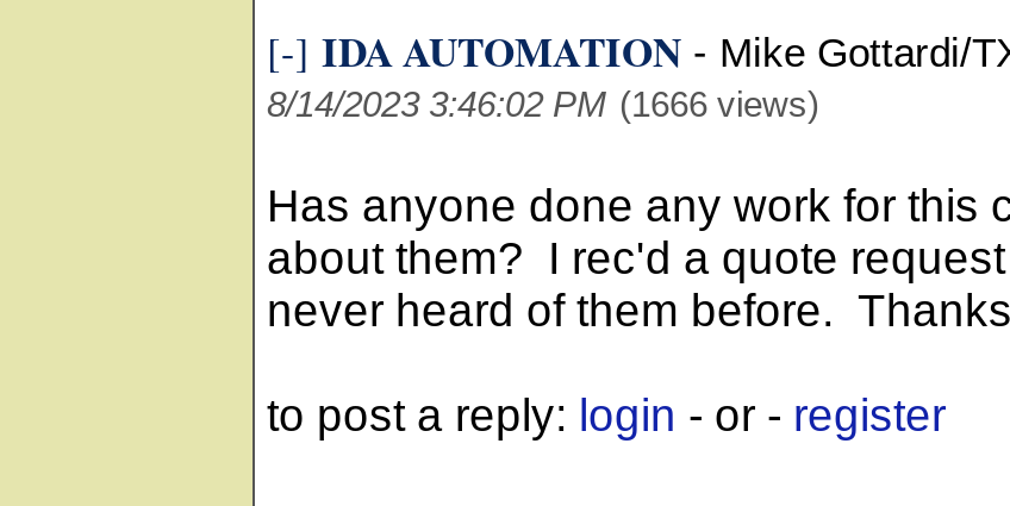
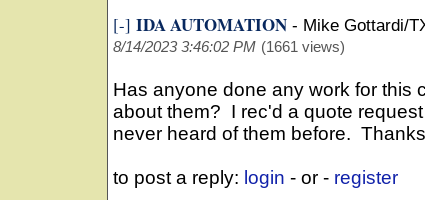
- 8/14/2023 3:46:02 PM (1666 views)
+ 8/14/2023 3:46:02 PM (1661 views)
